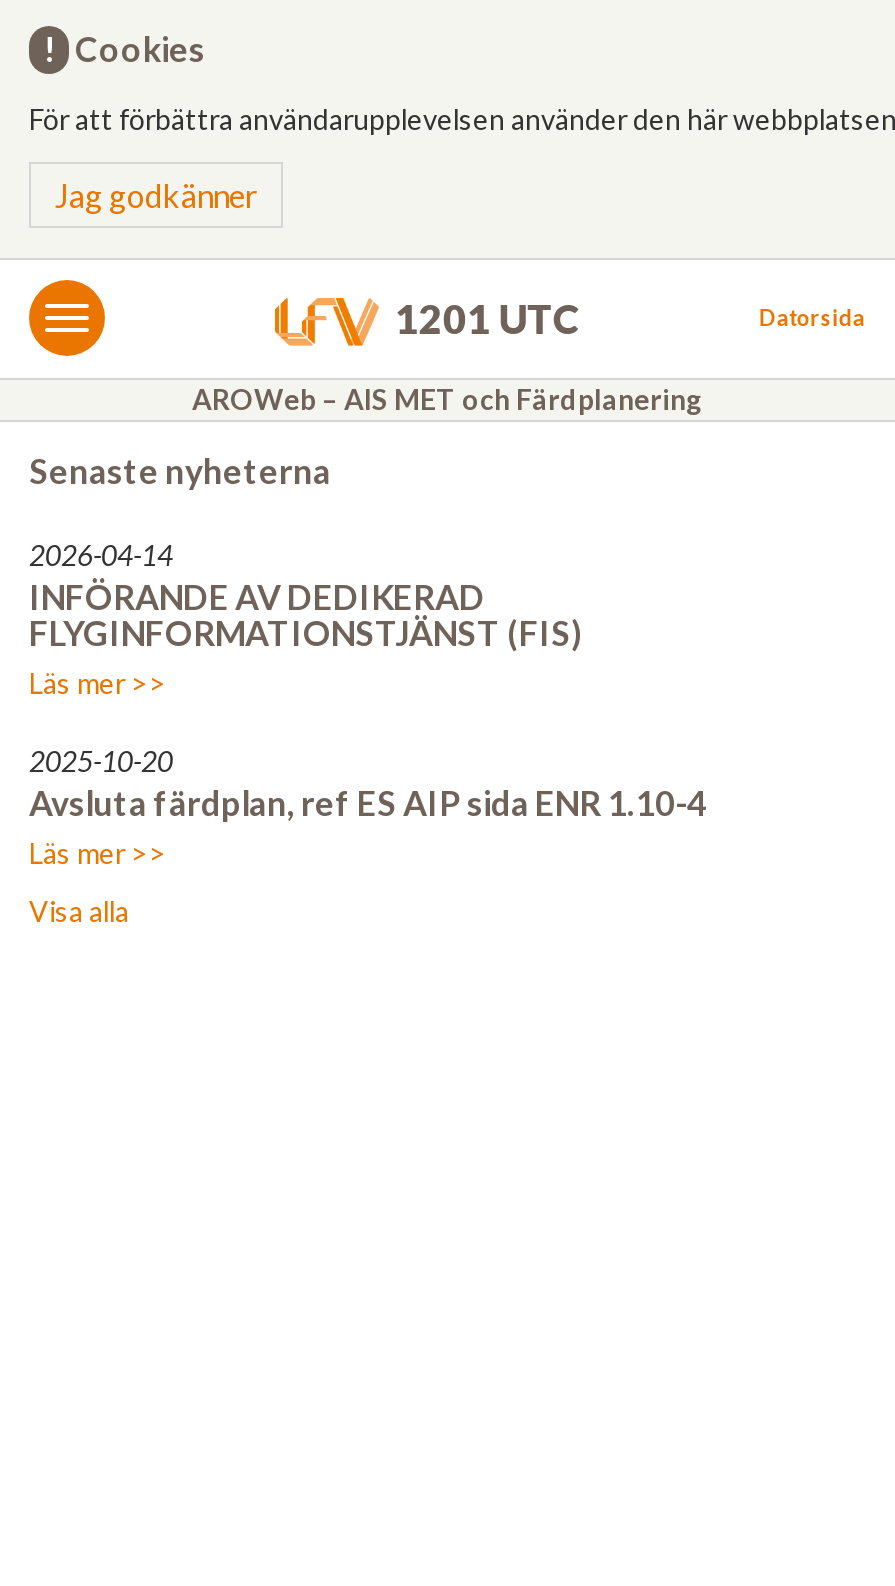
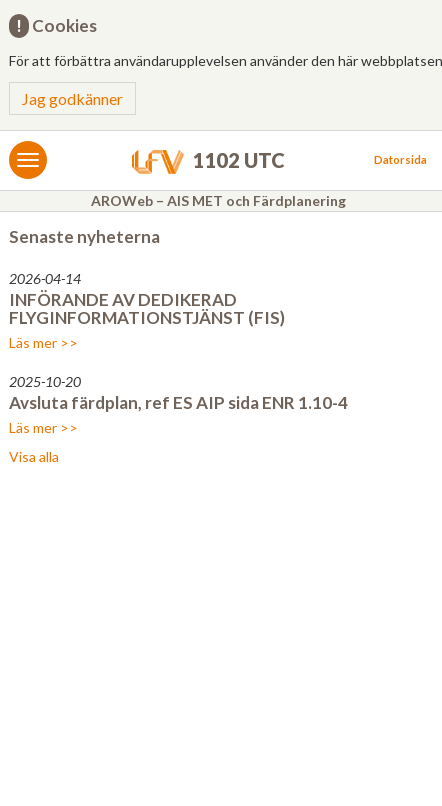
- 1201 UTC
+ 1102 UTC
